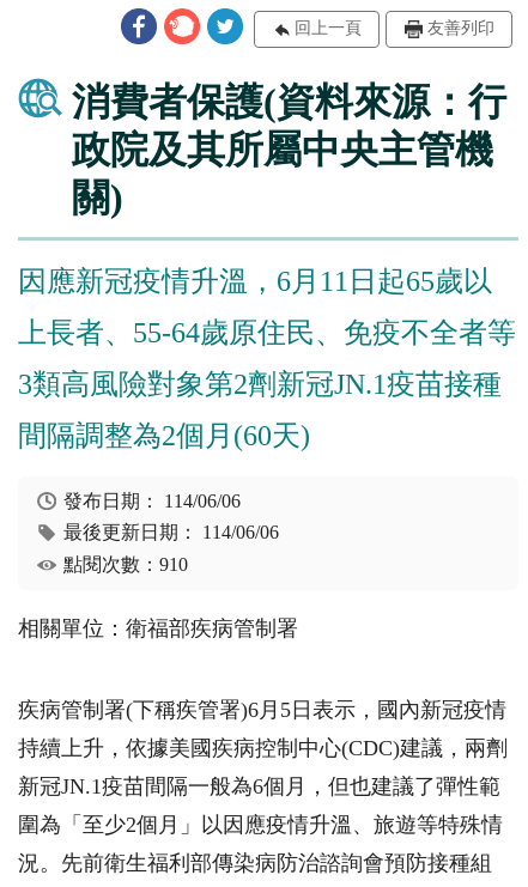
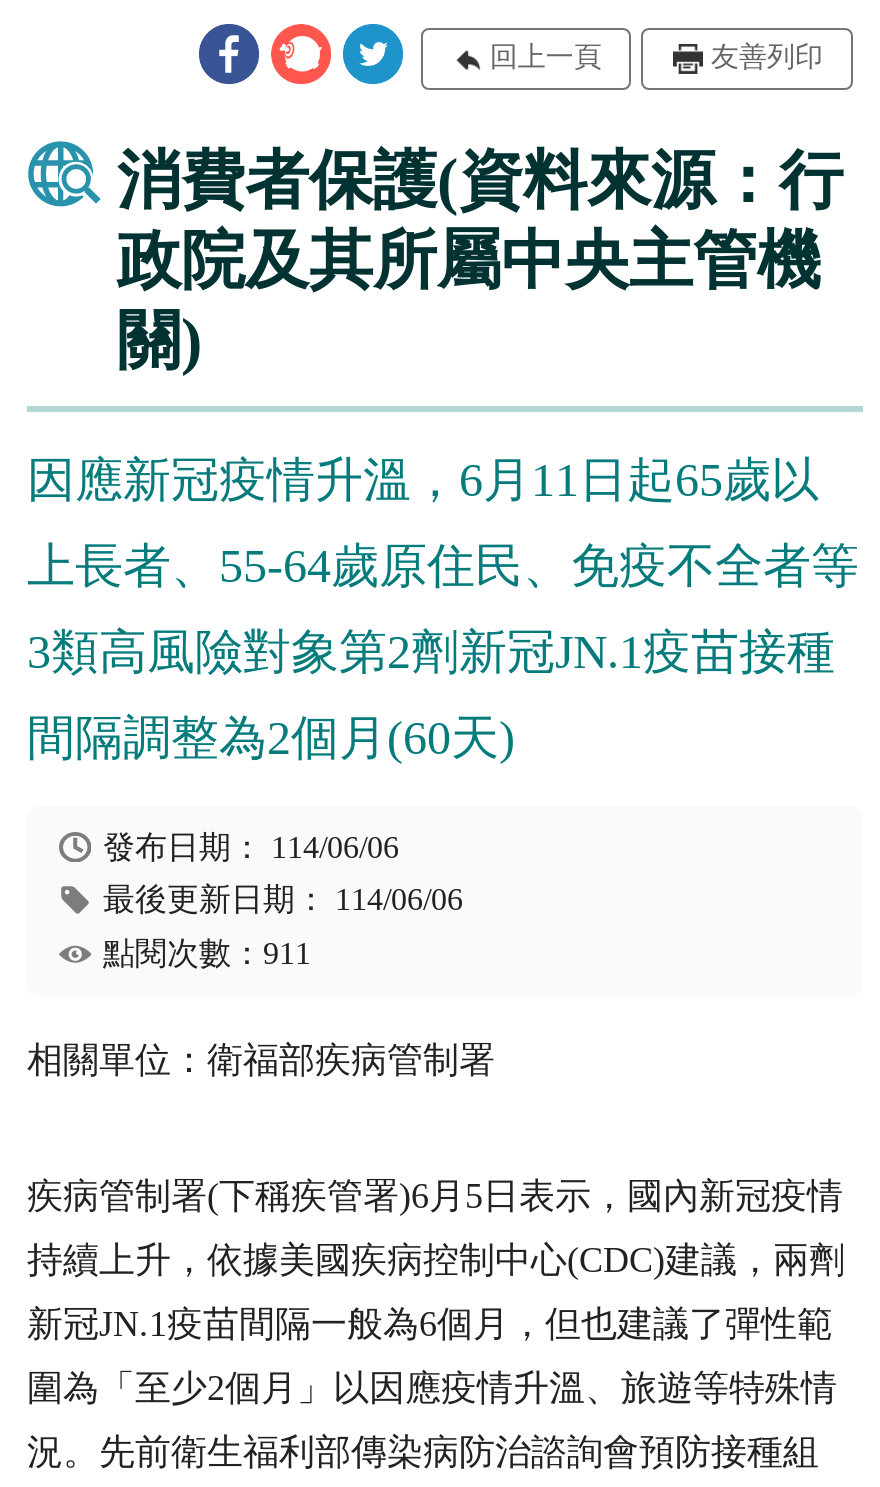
- 點閱次數：910
+ 點閱次數：911
